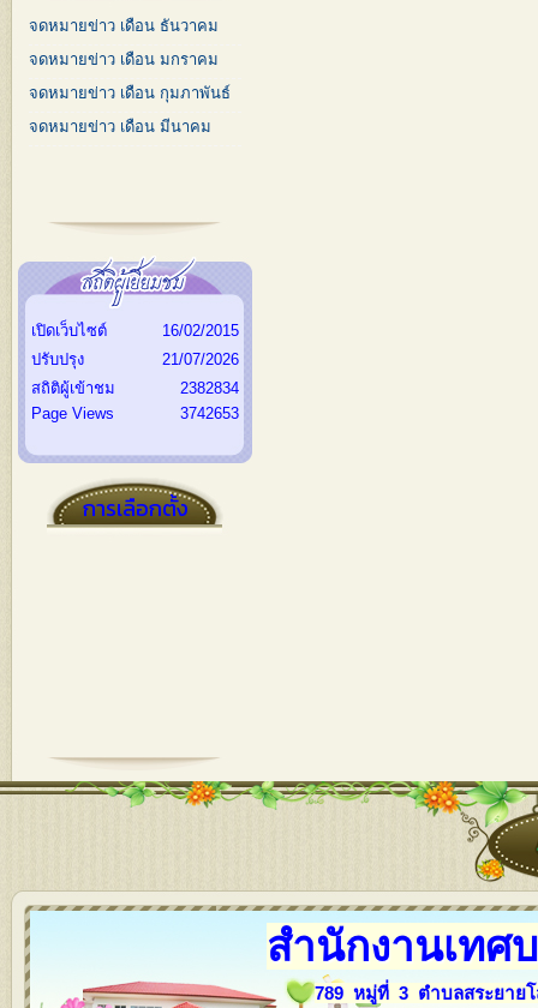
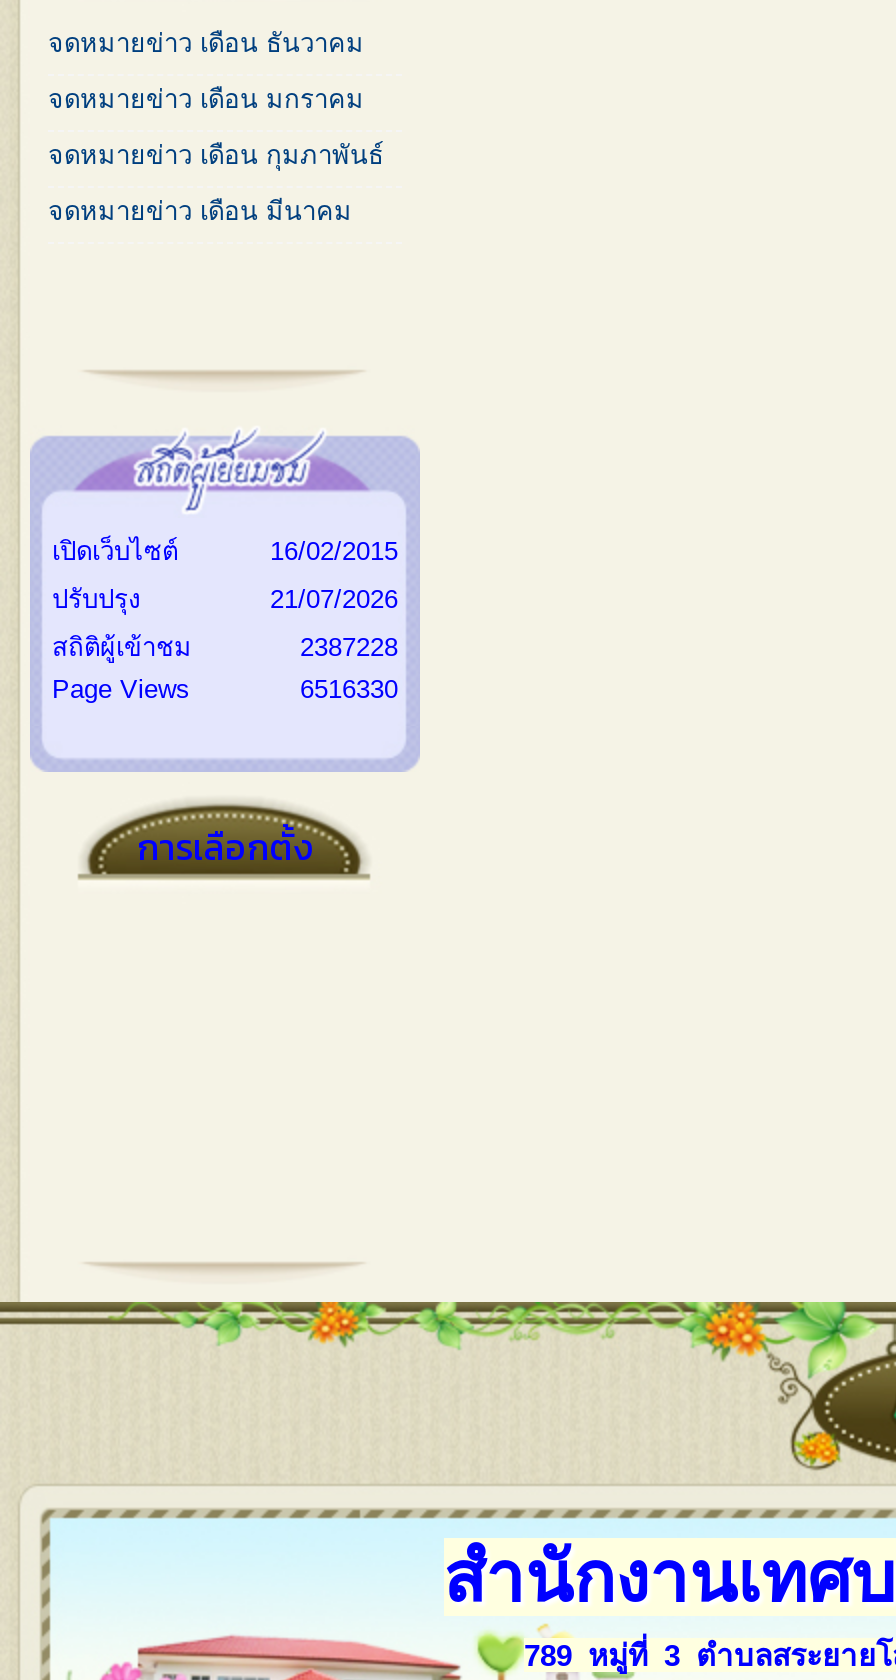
- 2382834
+ 2387228

- 3742653
+ 6516330
